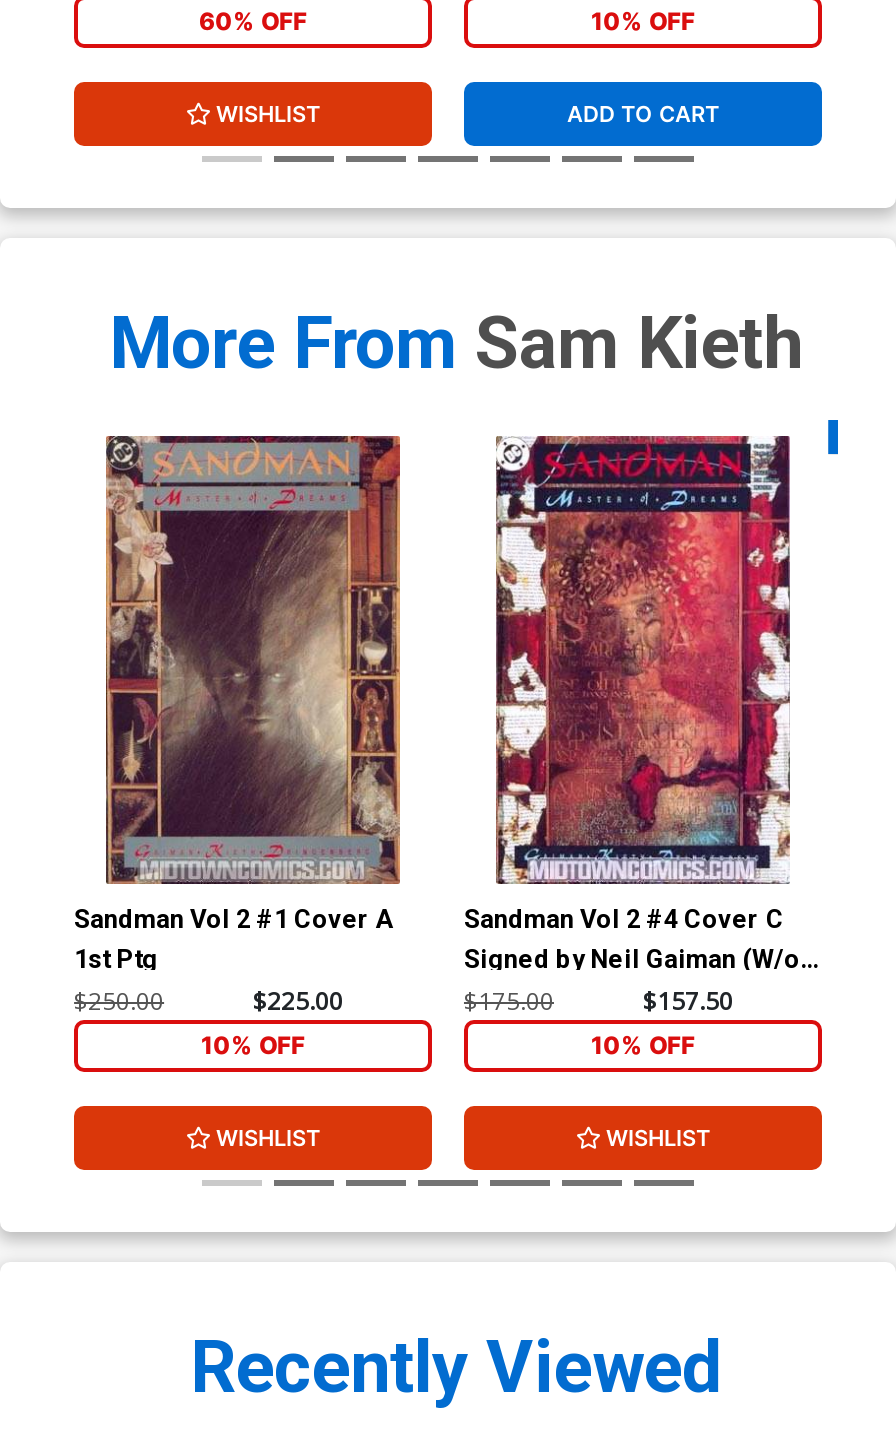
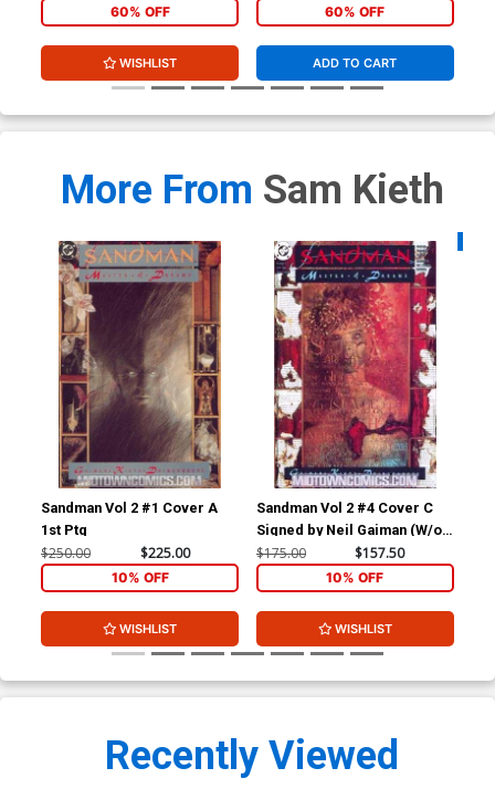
- 10% OFF
+ 60% OFF
